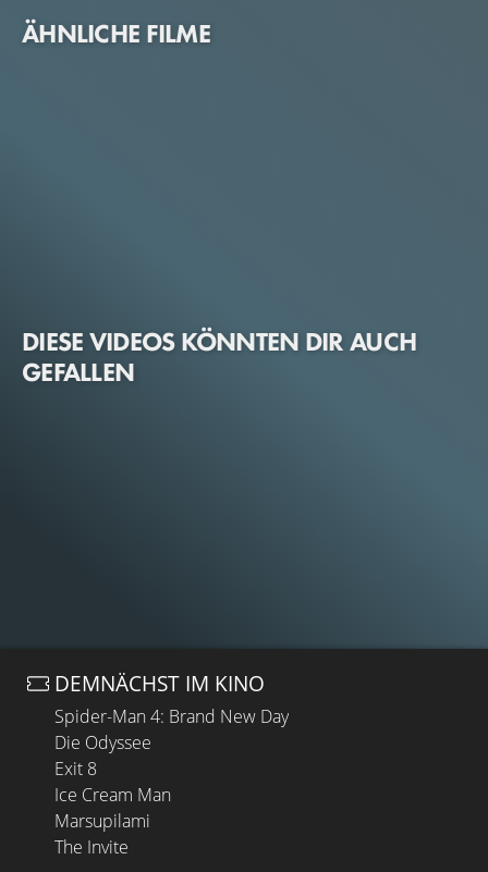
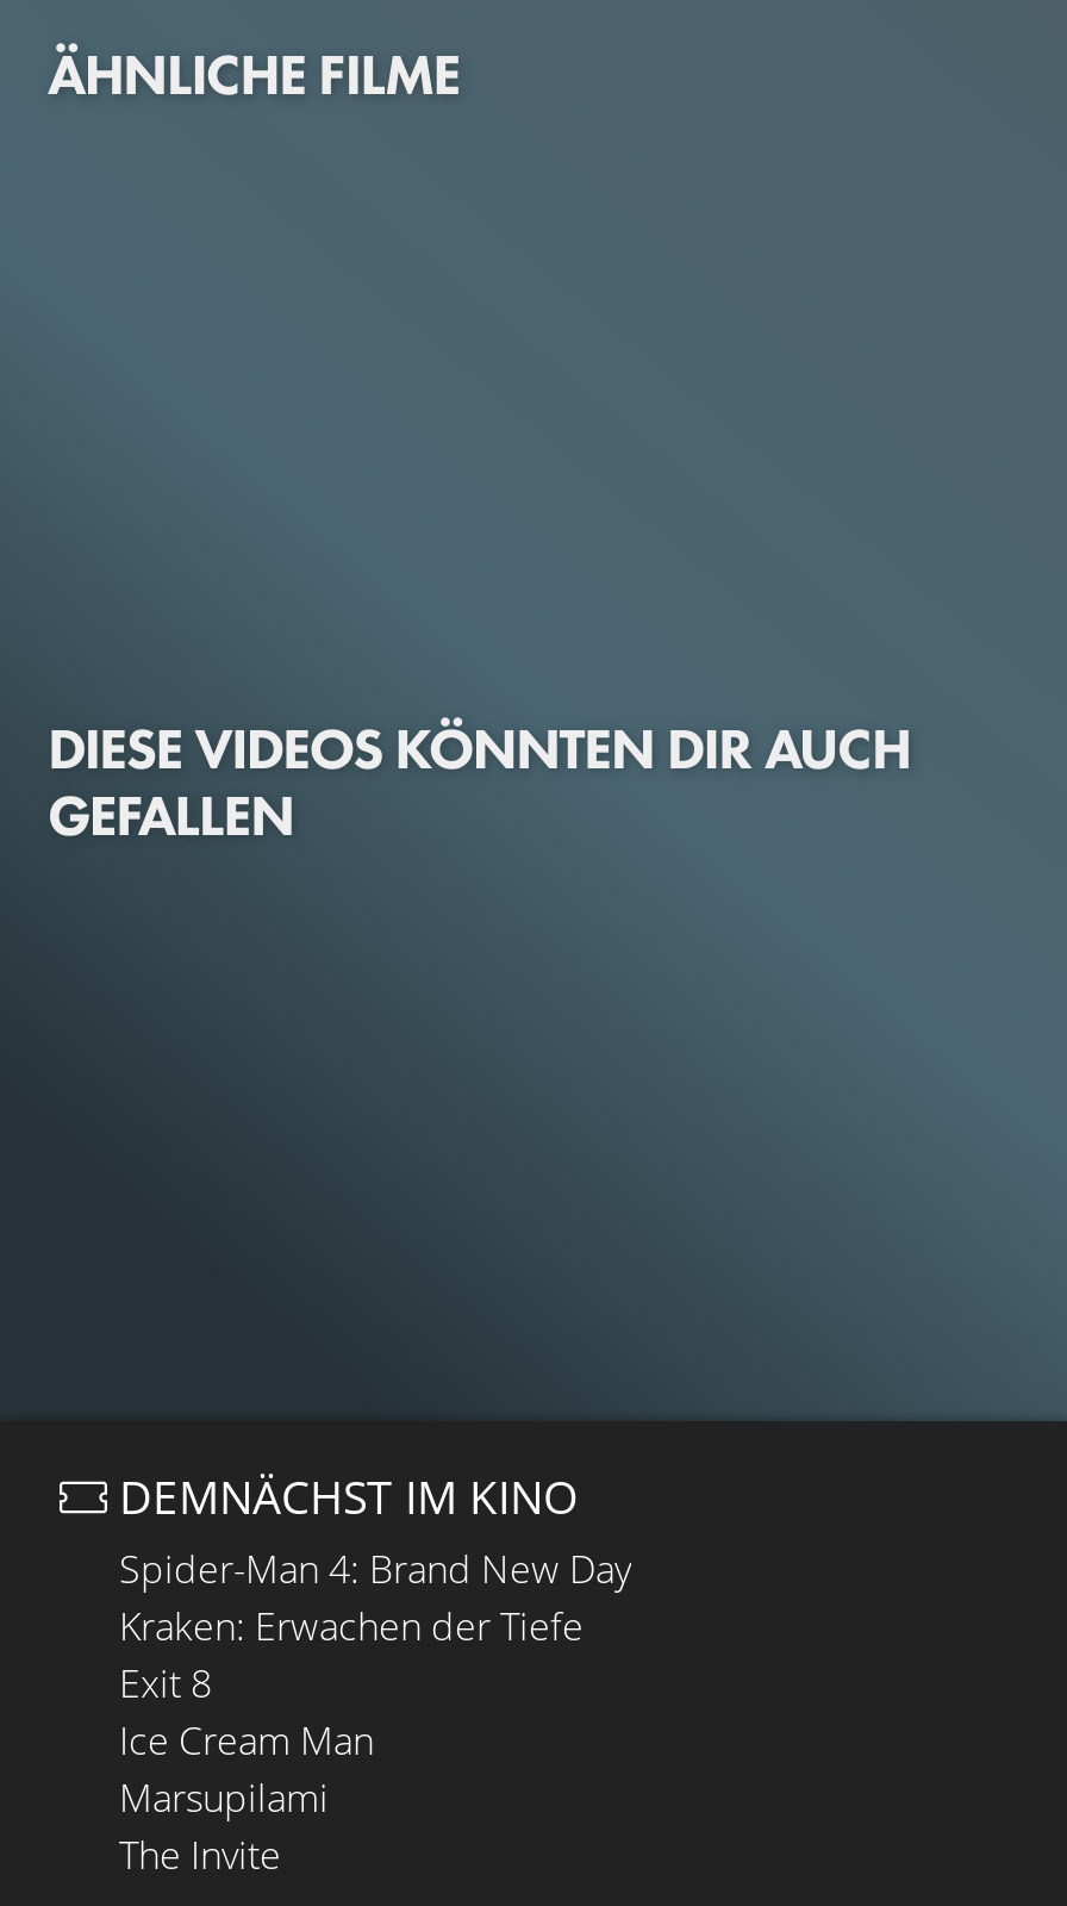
- Die Odyssee
+ Kraken: Erwachen der Tiefe
